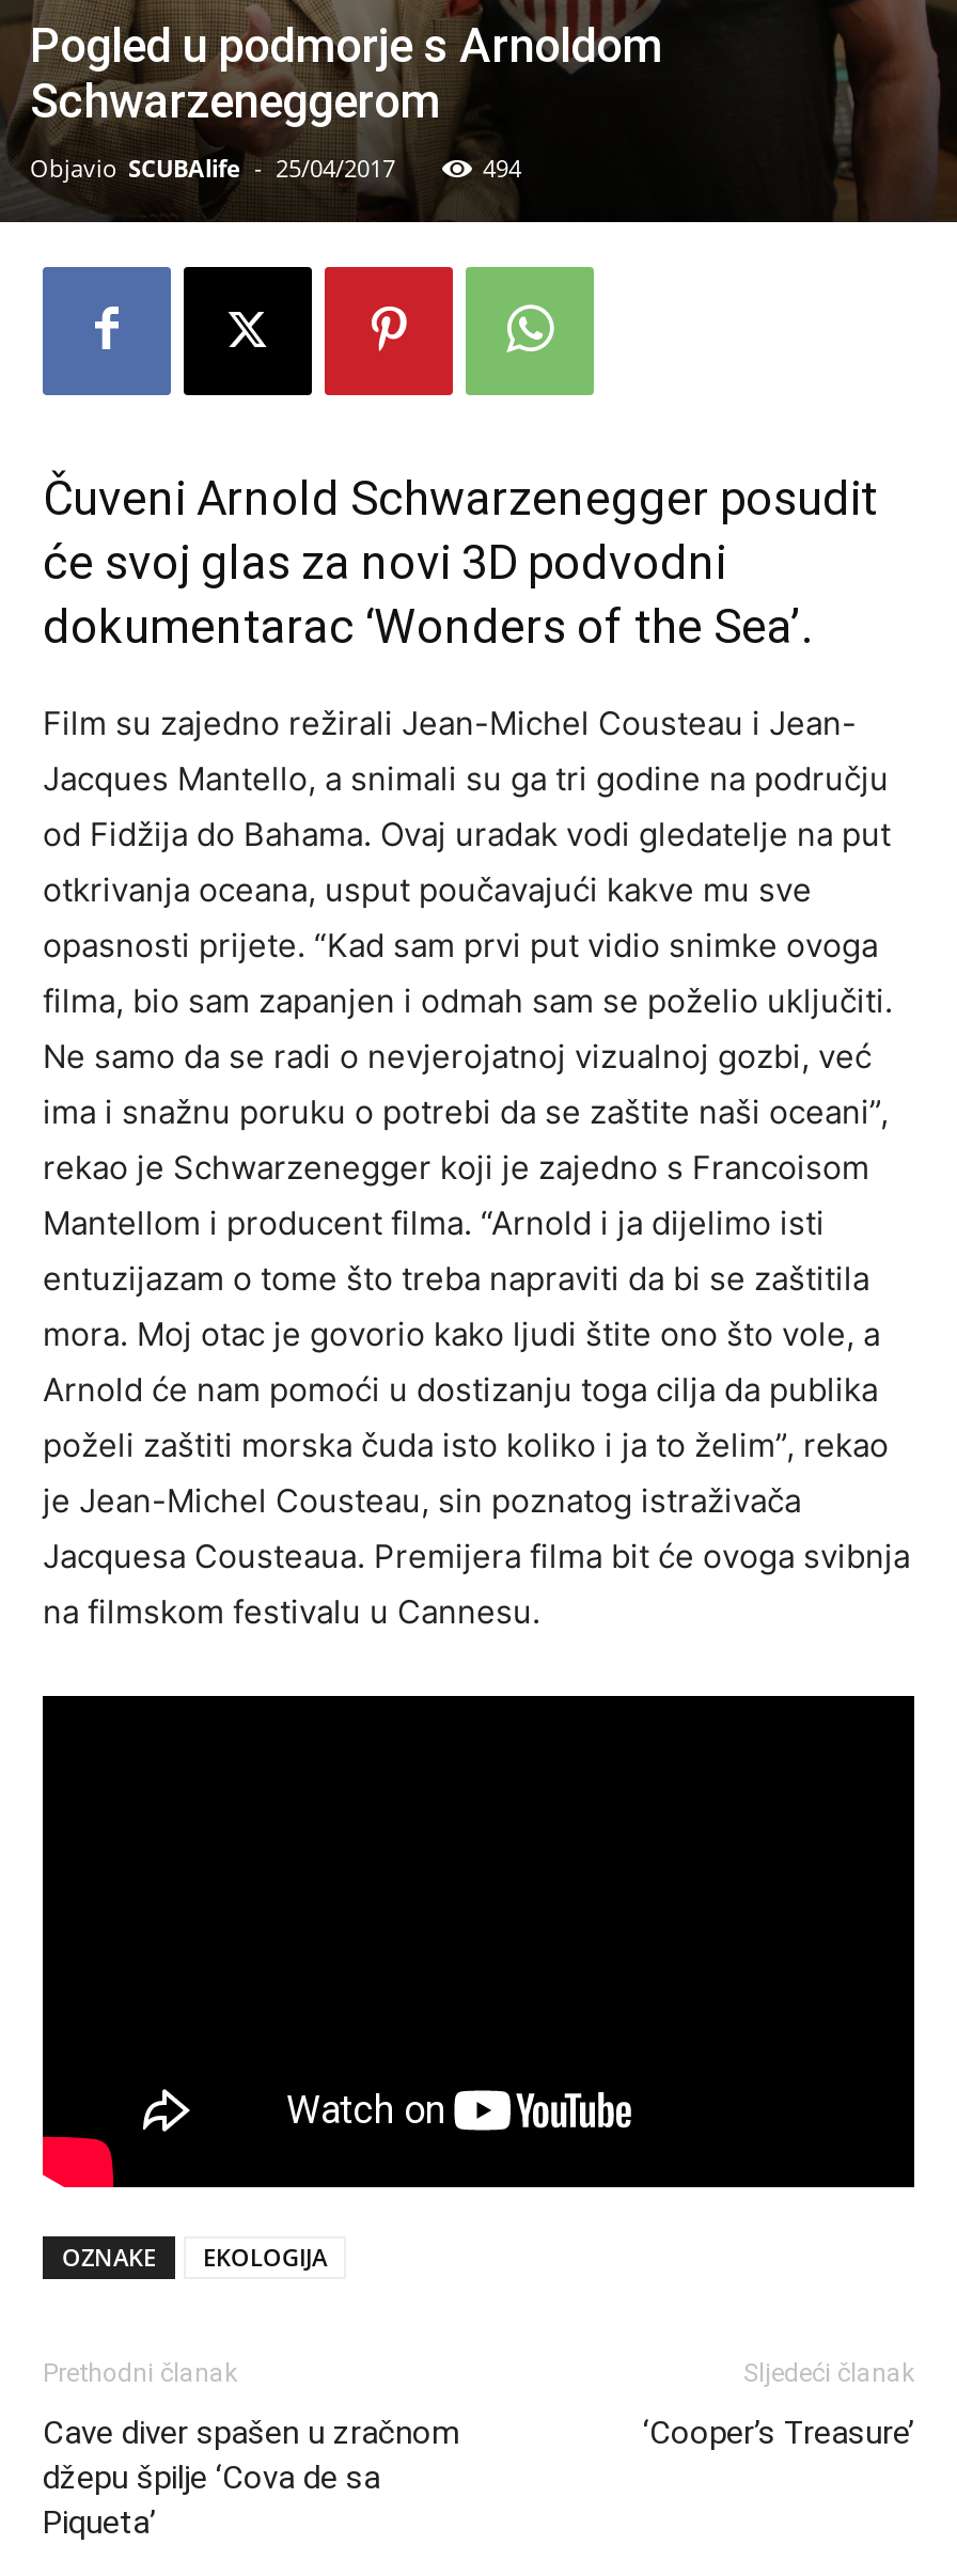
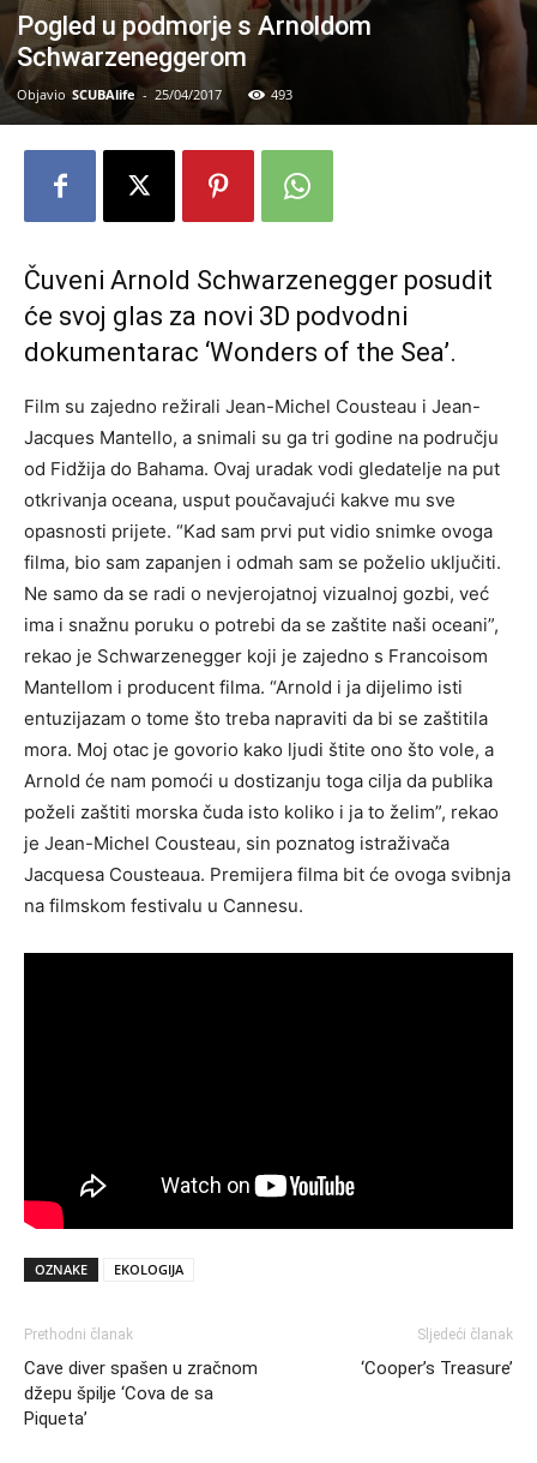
- 494
+ 493
